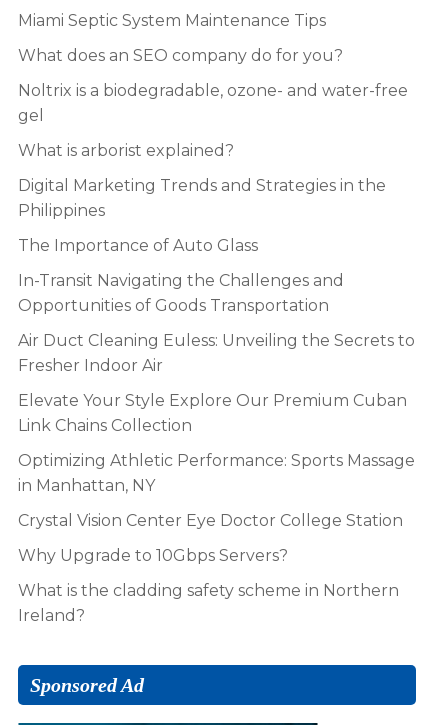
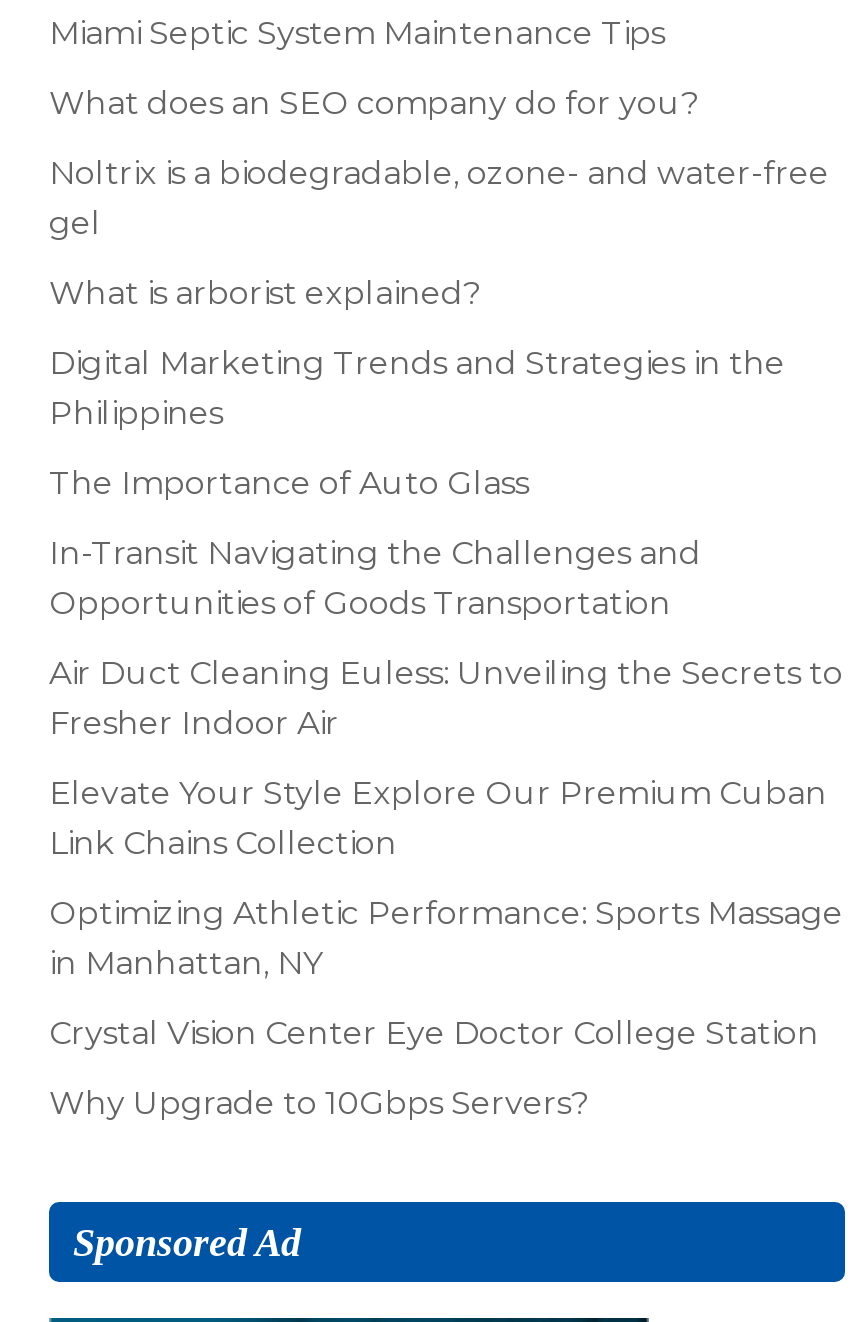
- What is the cladding safety scheme in Northern
- Ireland?
